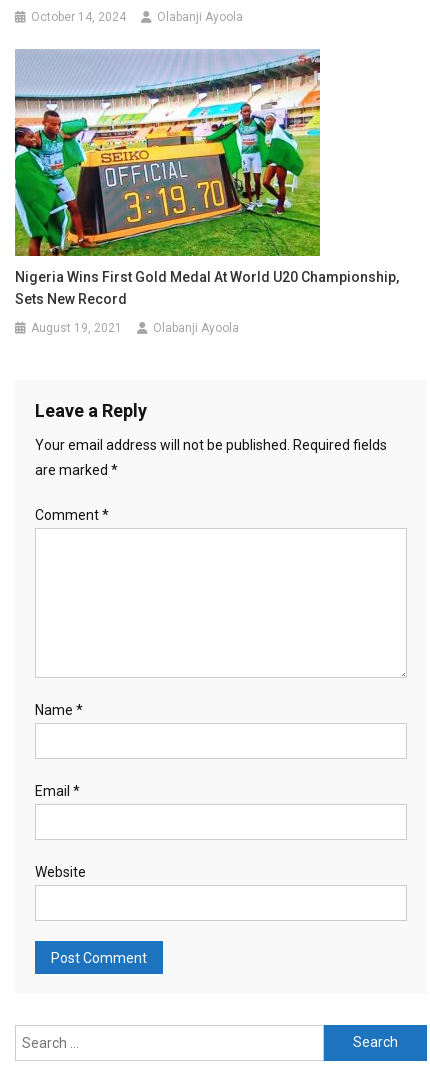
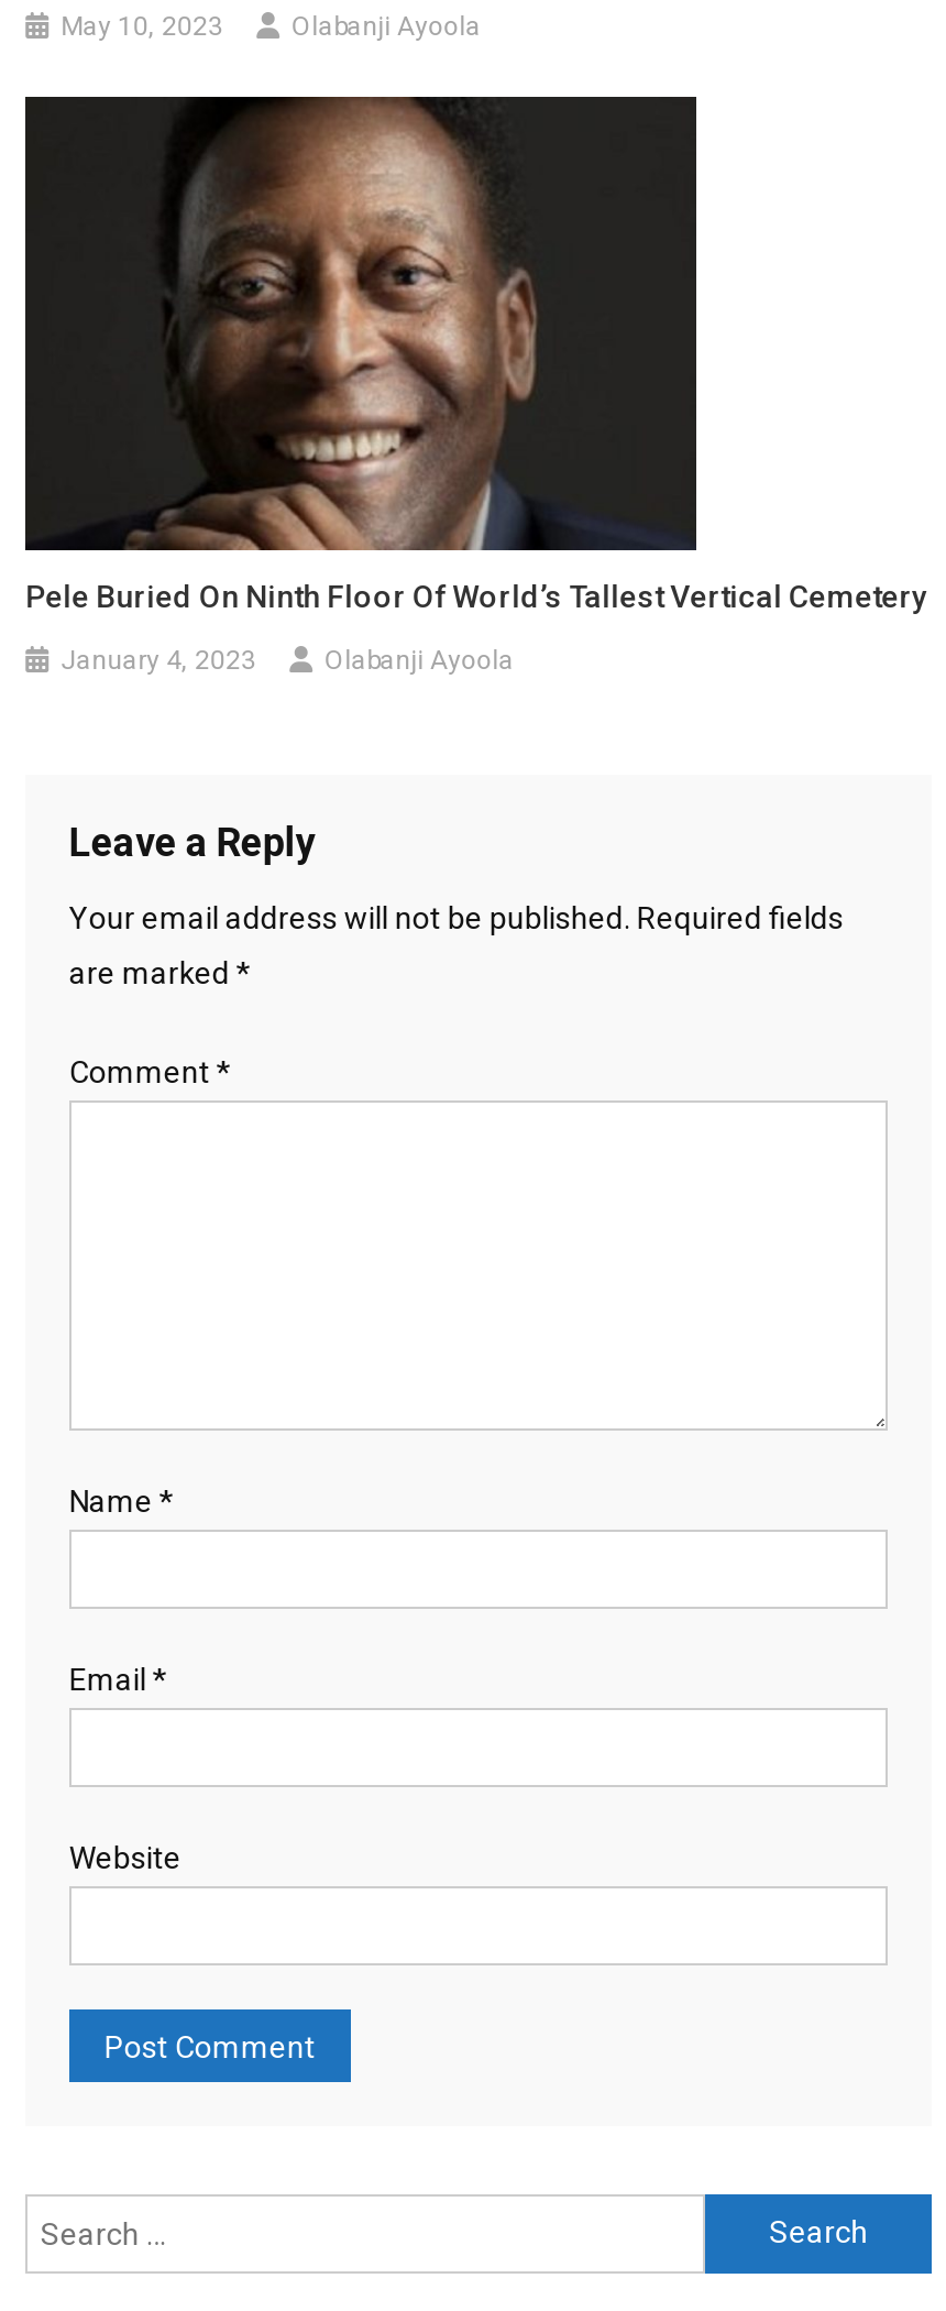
- October 14, 2024
+ May 10, 2023

- [image]
- Nigeria Wins First Gold Medal At World U20 Championship,
- Sets New Record
+ [image]
+ Pele Buried On Ninth Floor Of World’s Tallest Vertical Cemetery

- August 19, 2021
+ January 4, 2023
